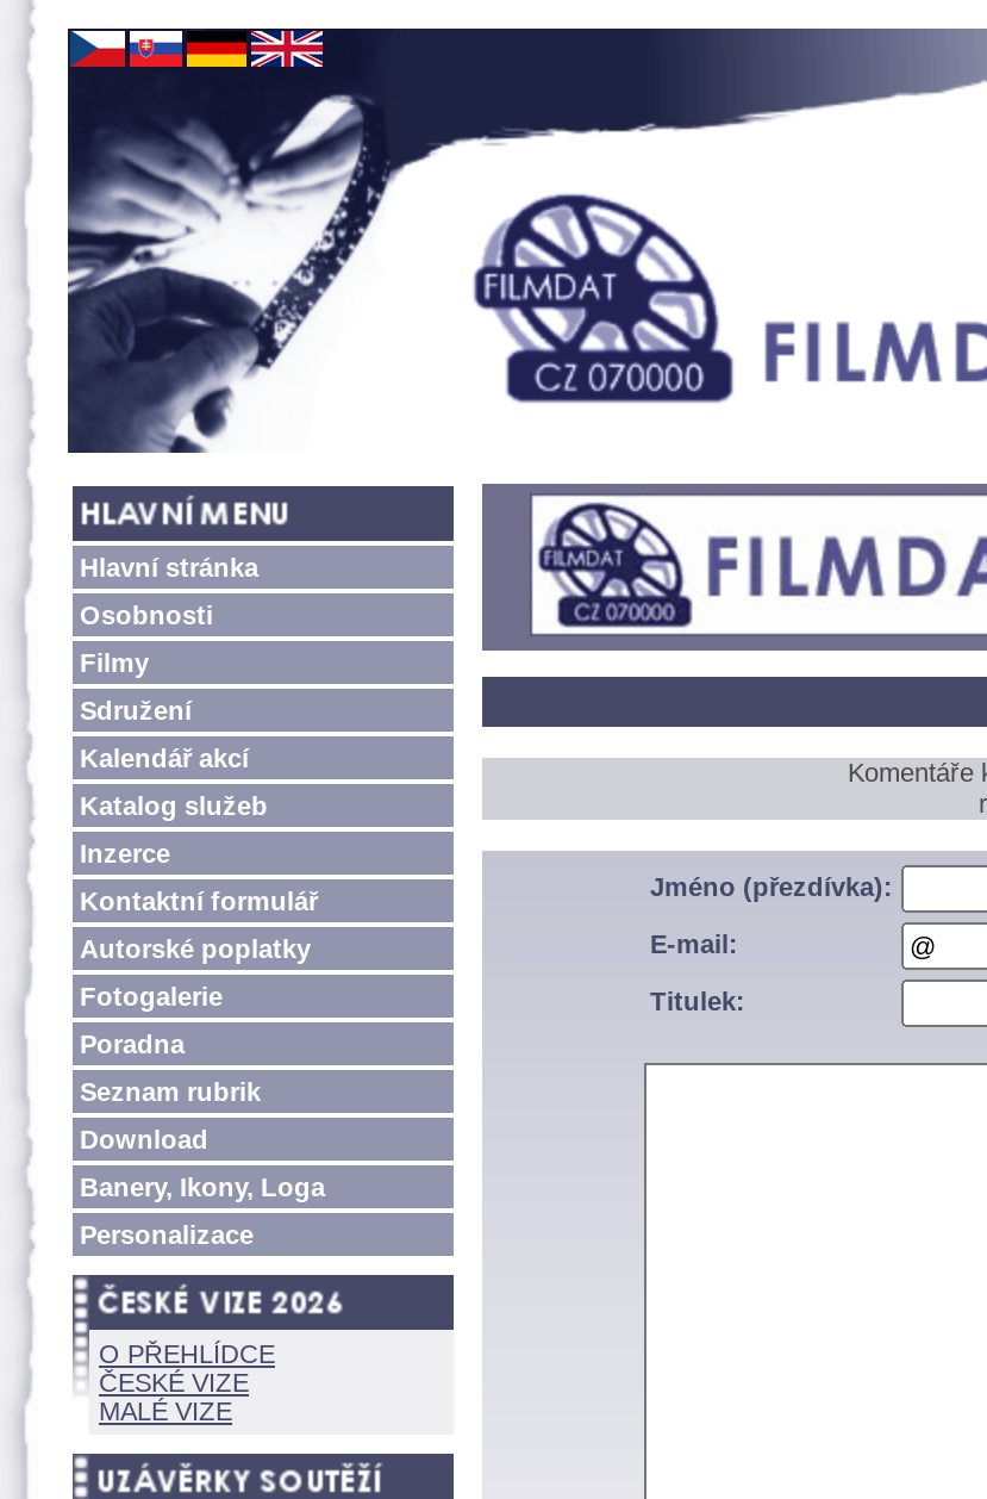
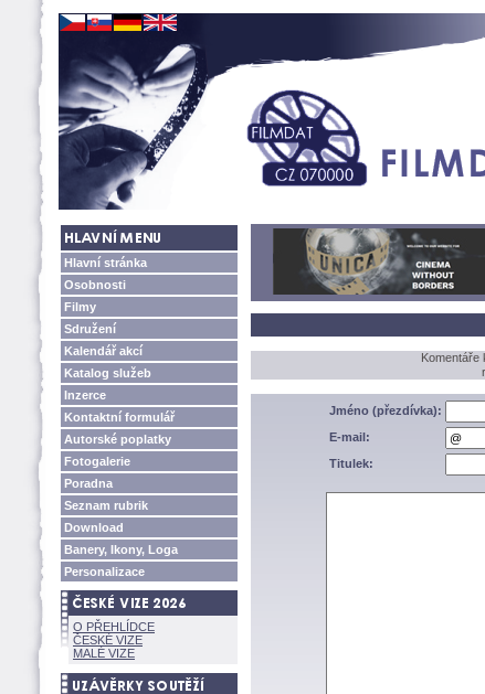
- [image]
+ [image]
